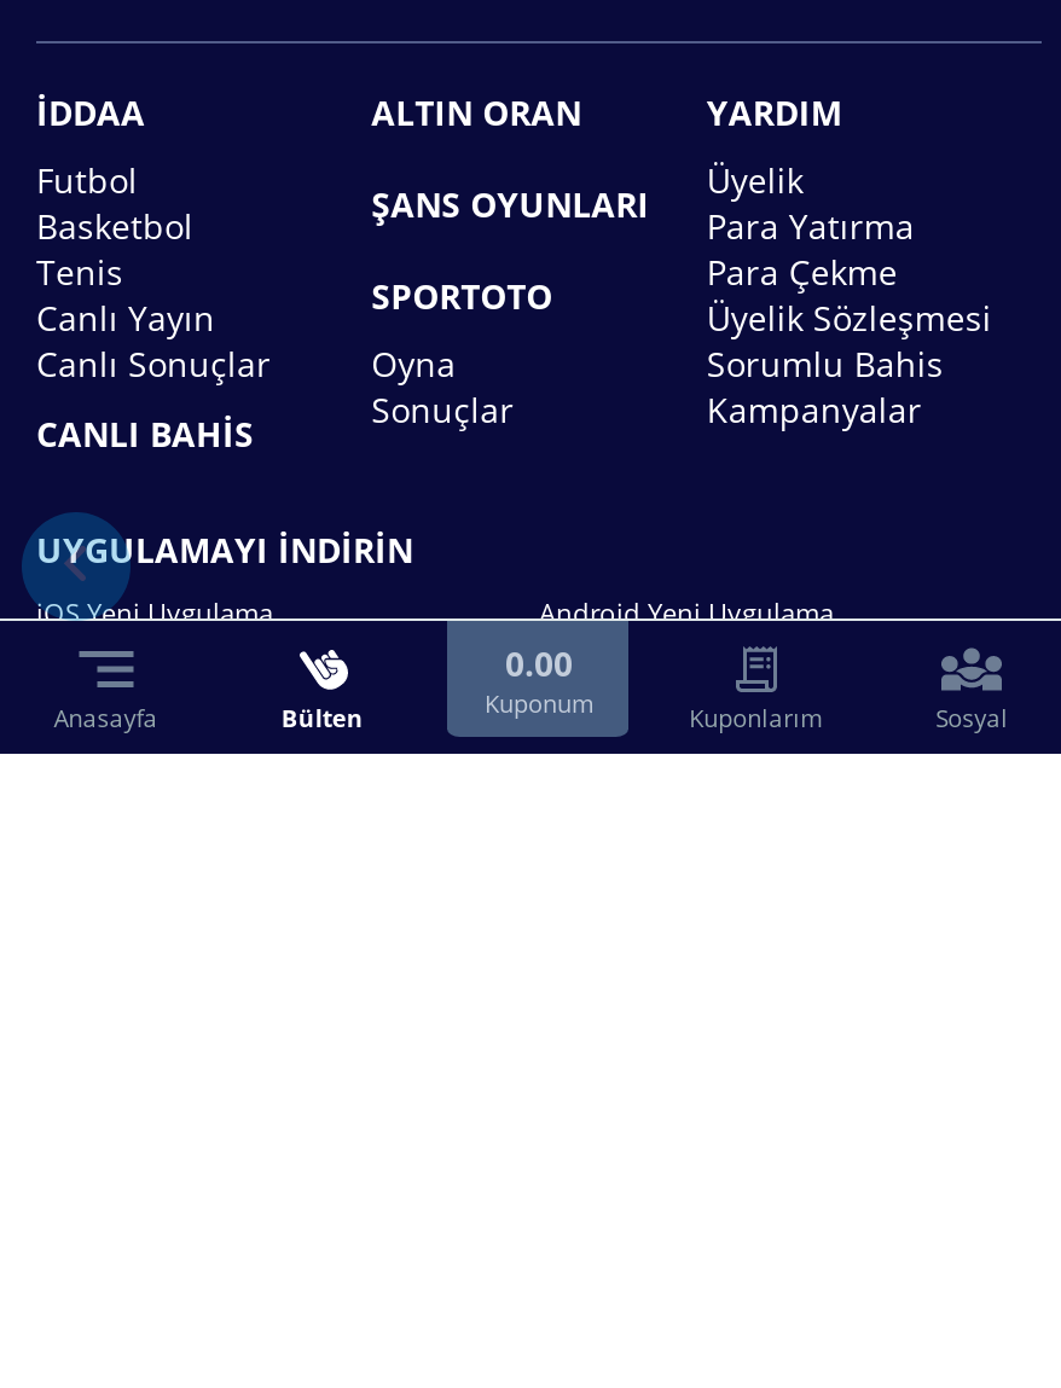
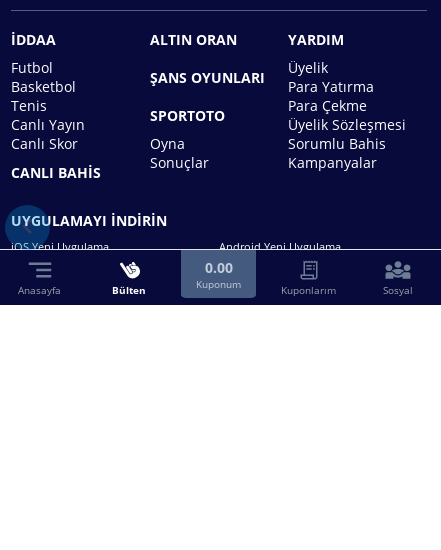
- Canlı Sonuçlar
+ Canlı Skor
